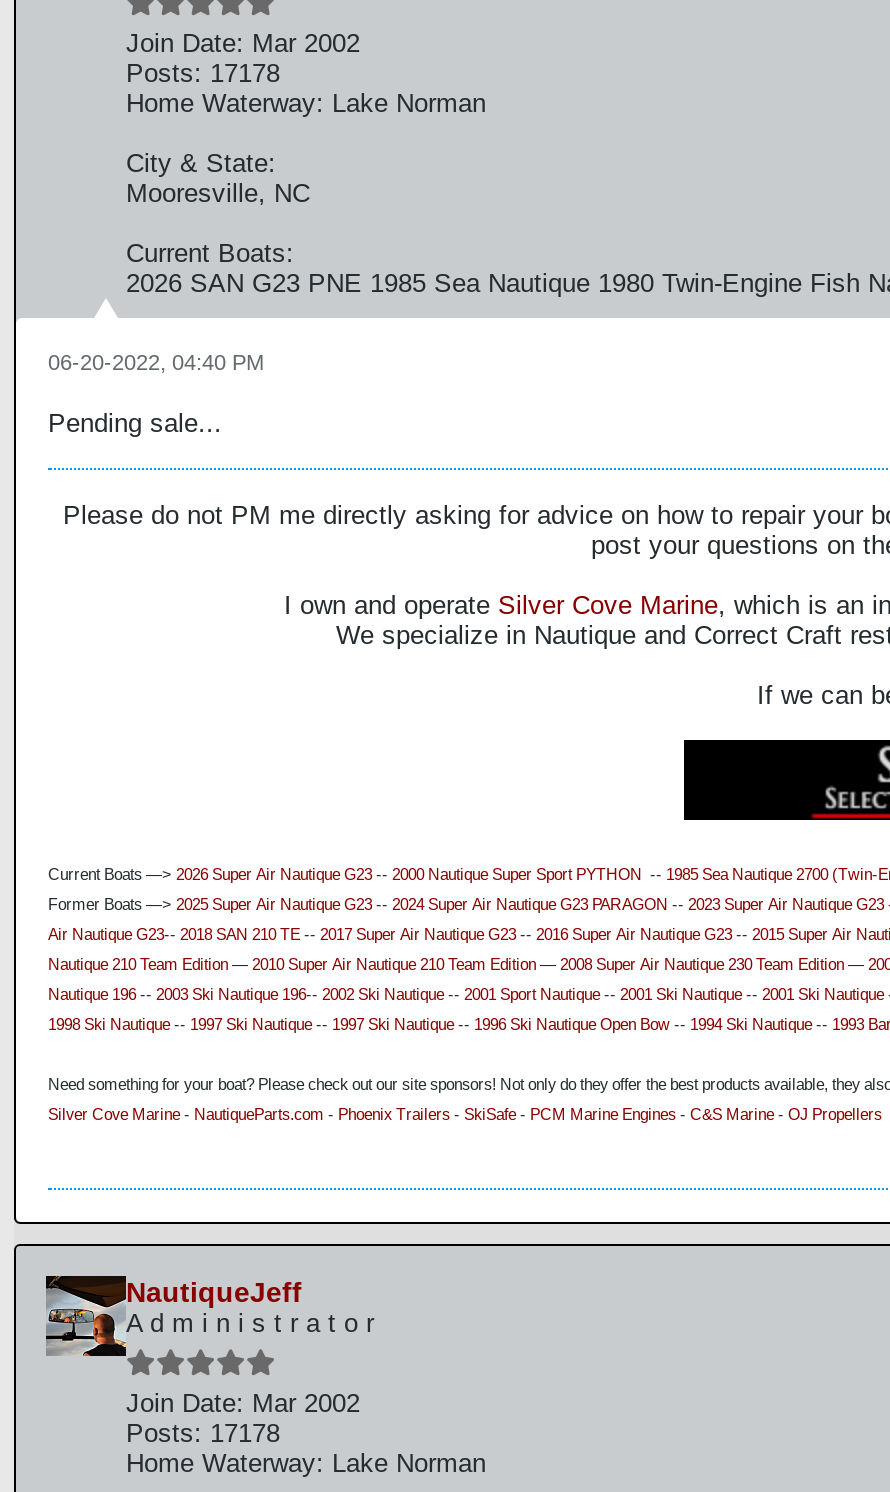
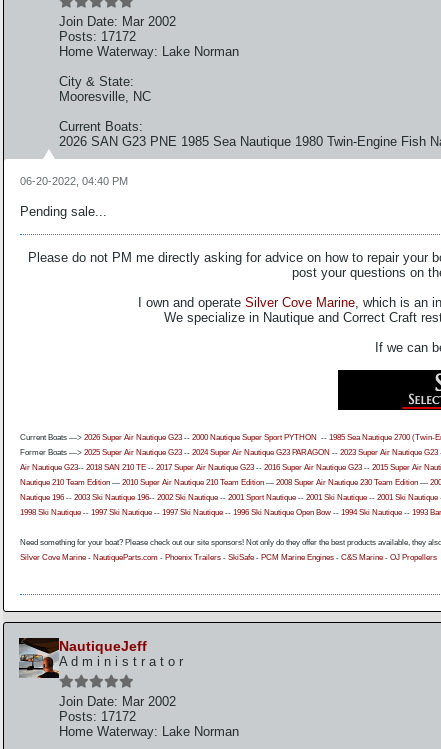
- Posts: 17178
+ Posts: 17172

- Posts: 17178
+ Posts: 17172
